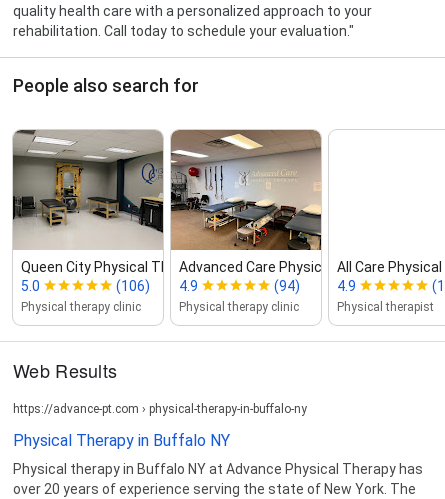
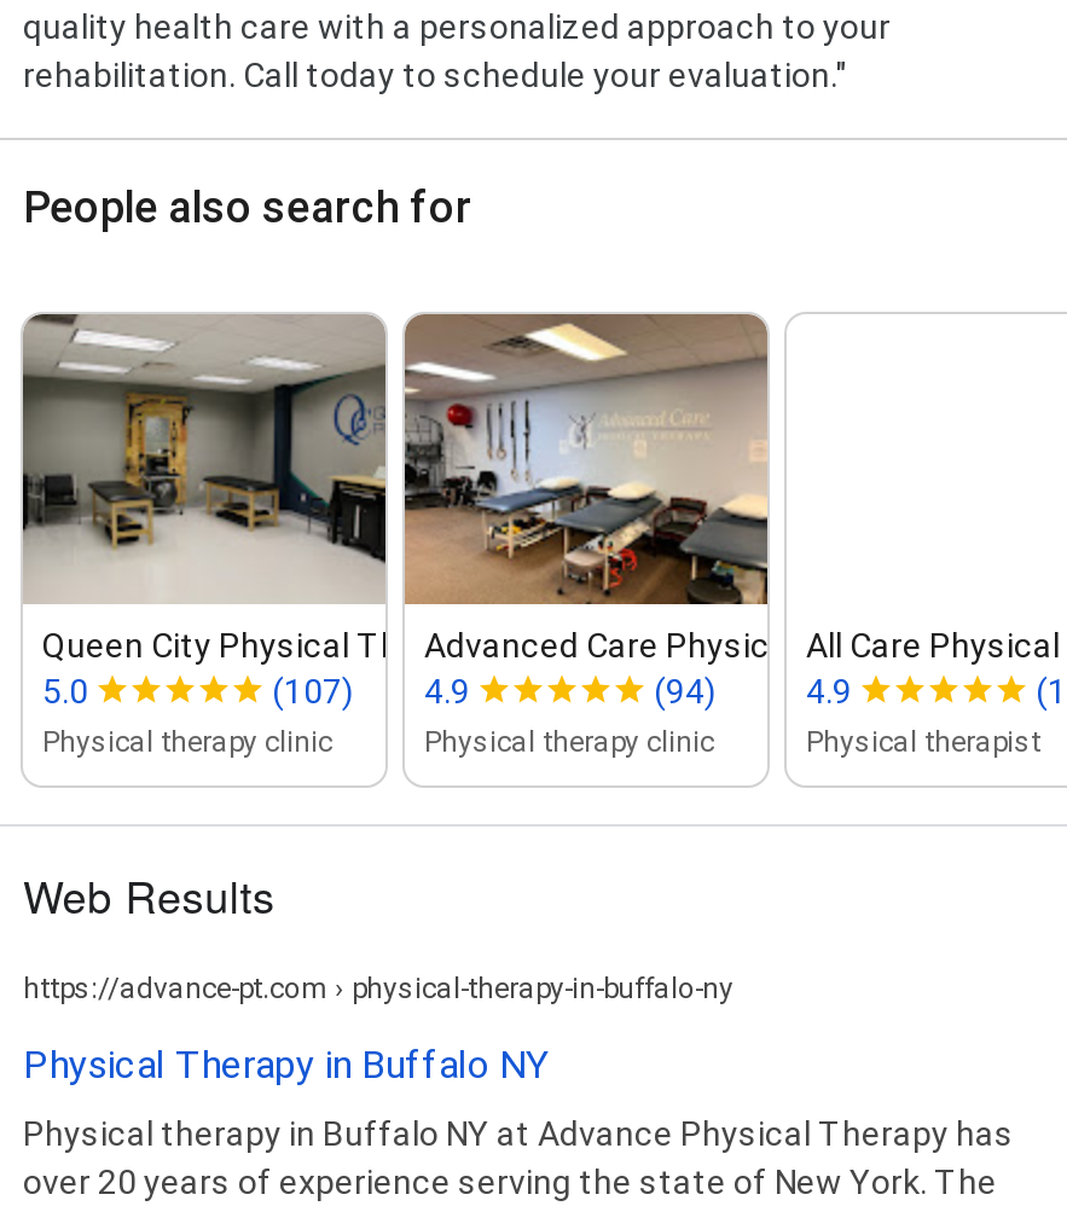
- (106) 4.9
+ (107) 4.9
